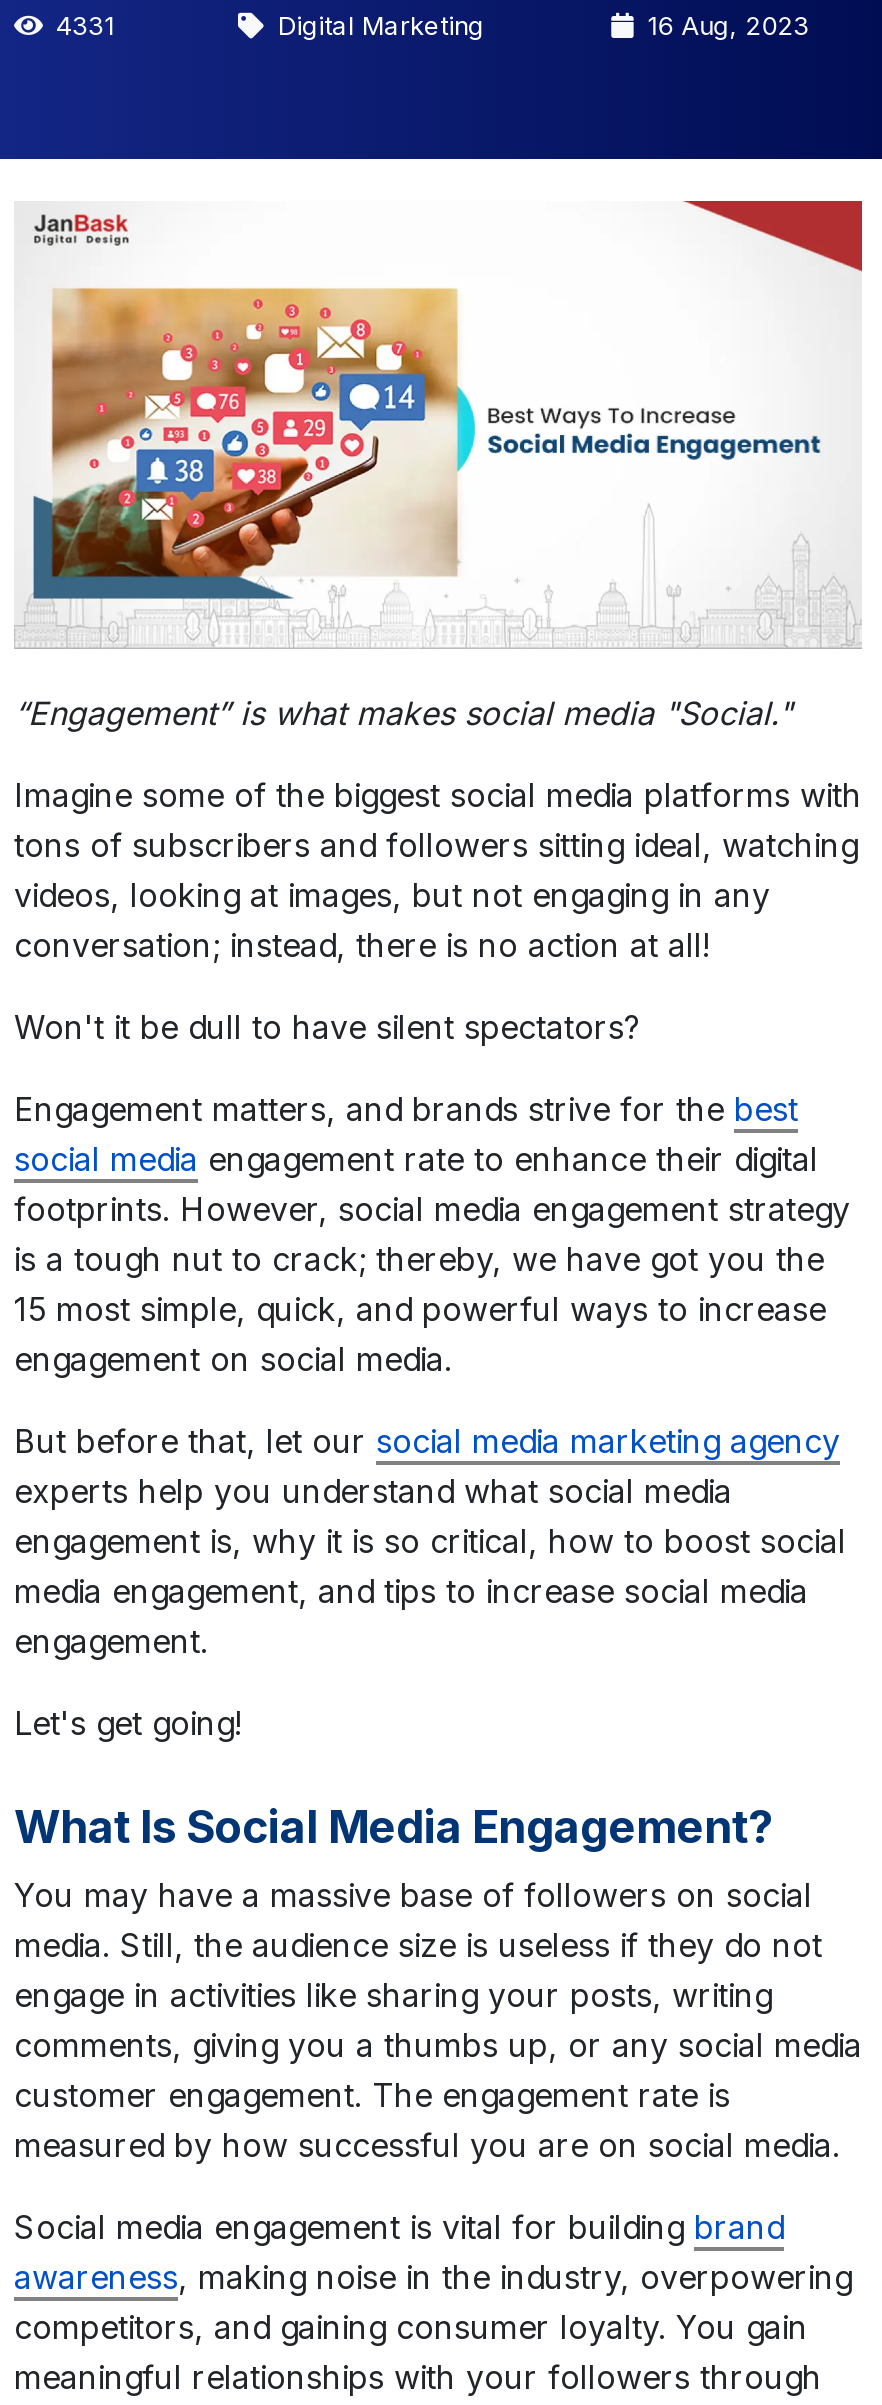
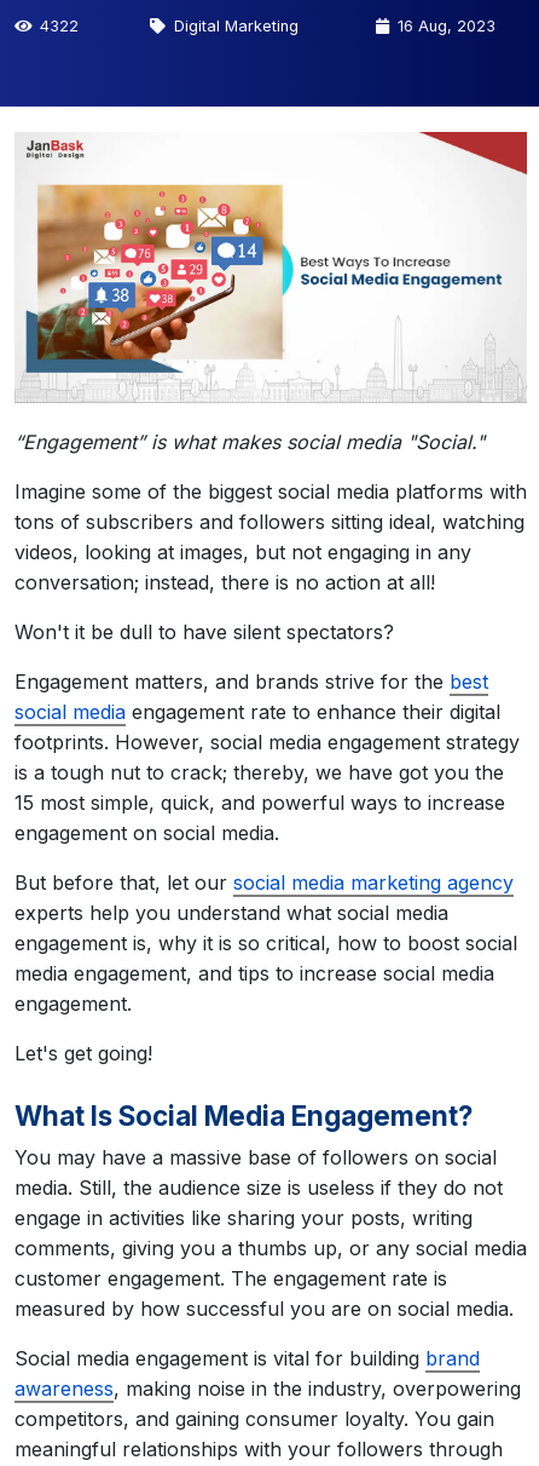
- 4331
+ 4322
